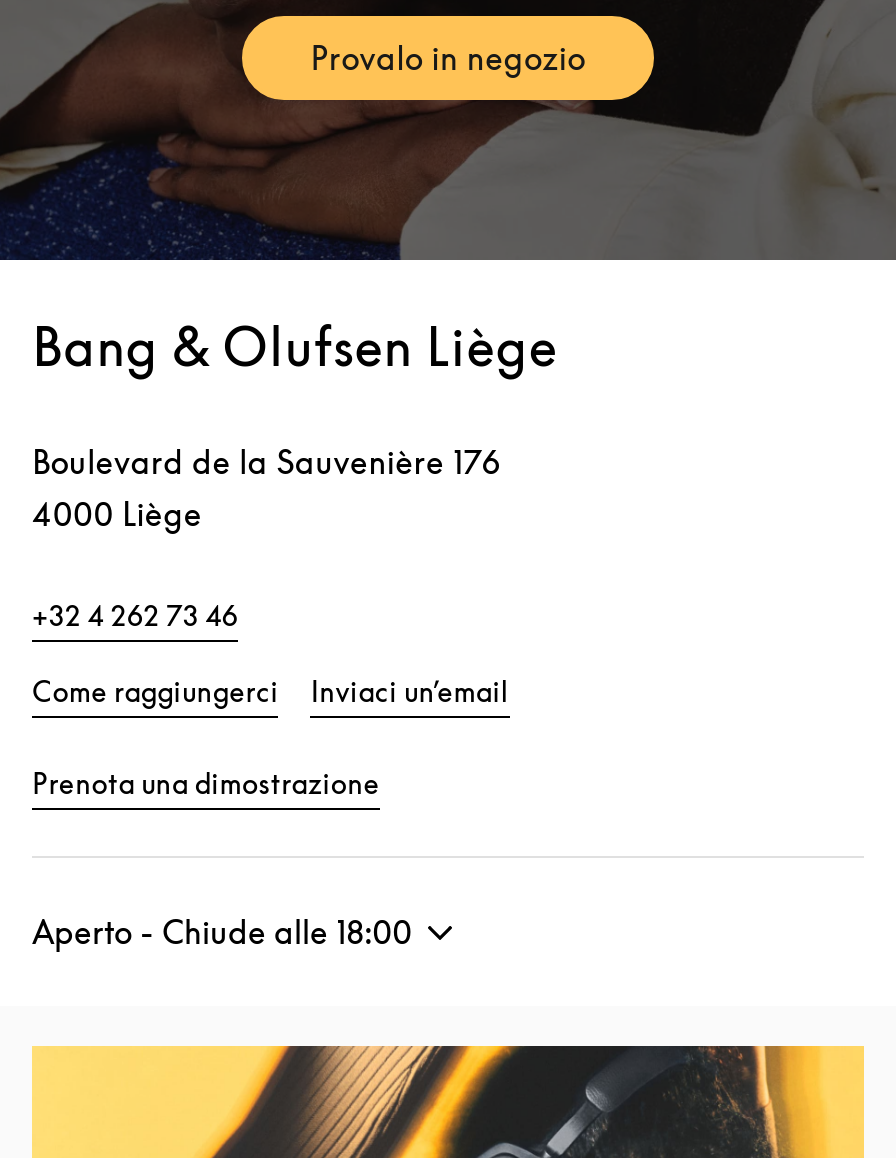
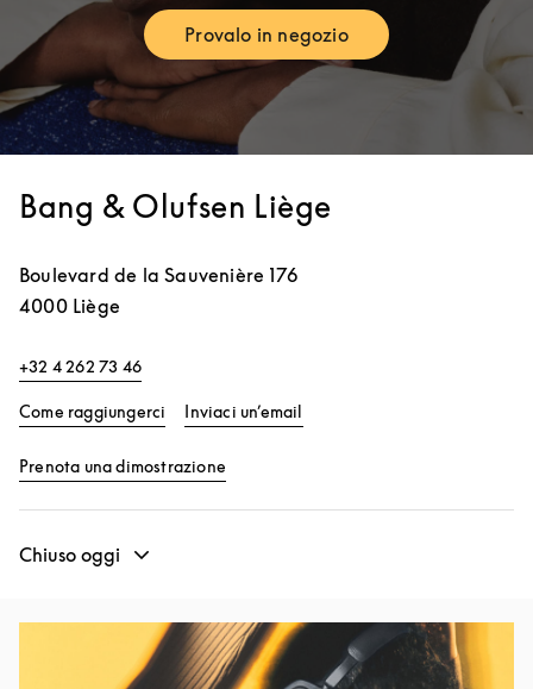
- Aperto - Chiude alle 18:00
+ Chiuso oggi
